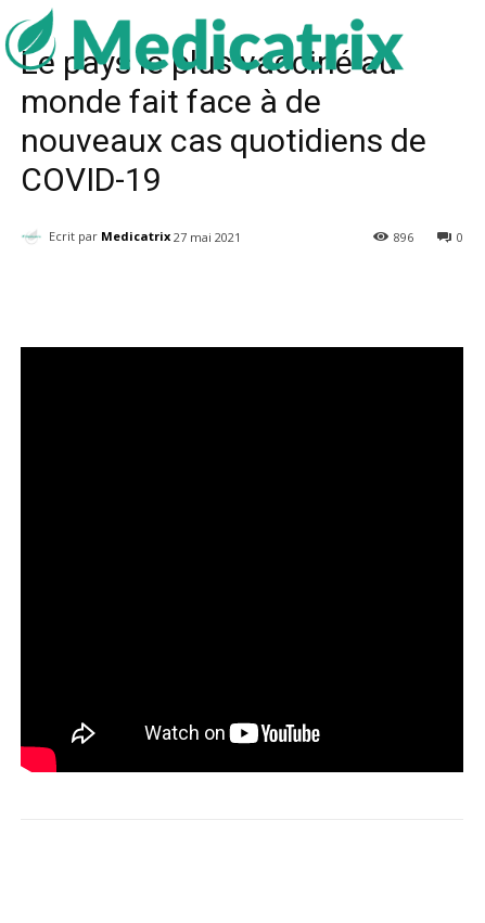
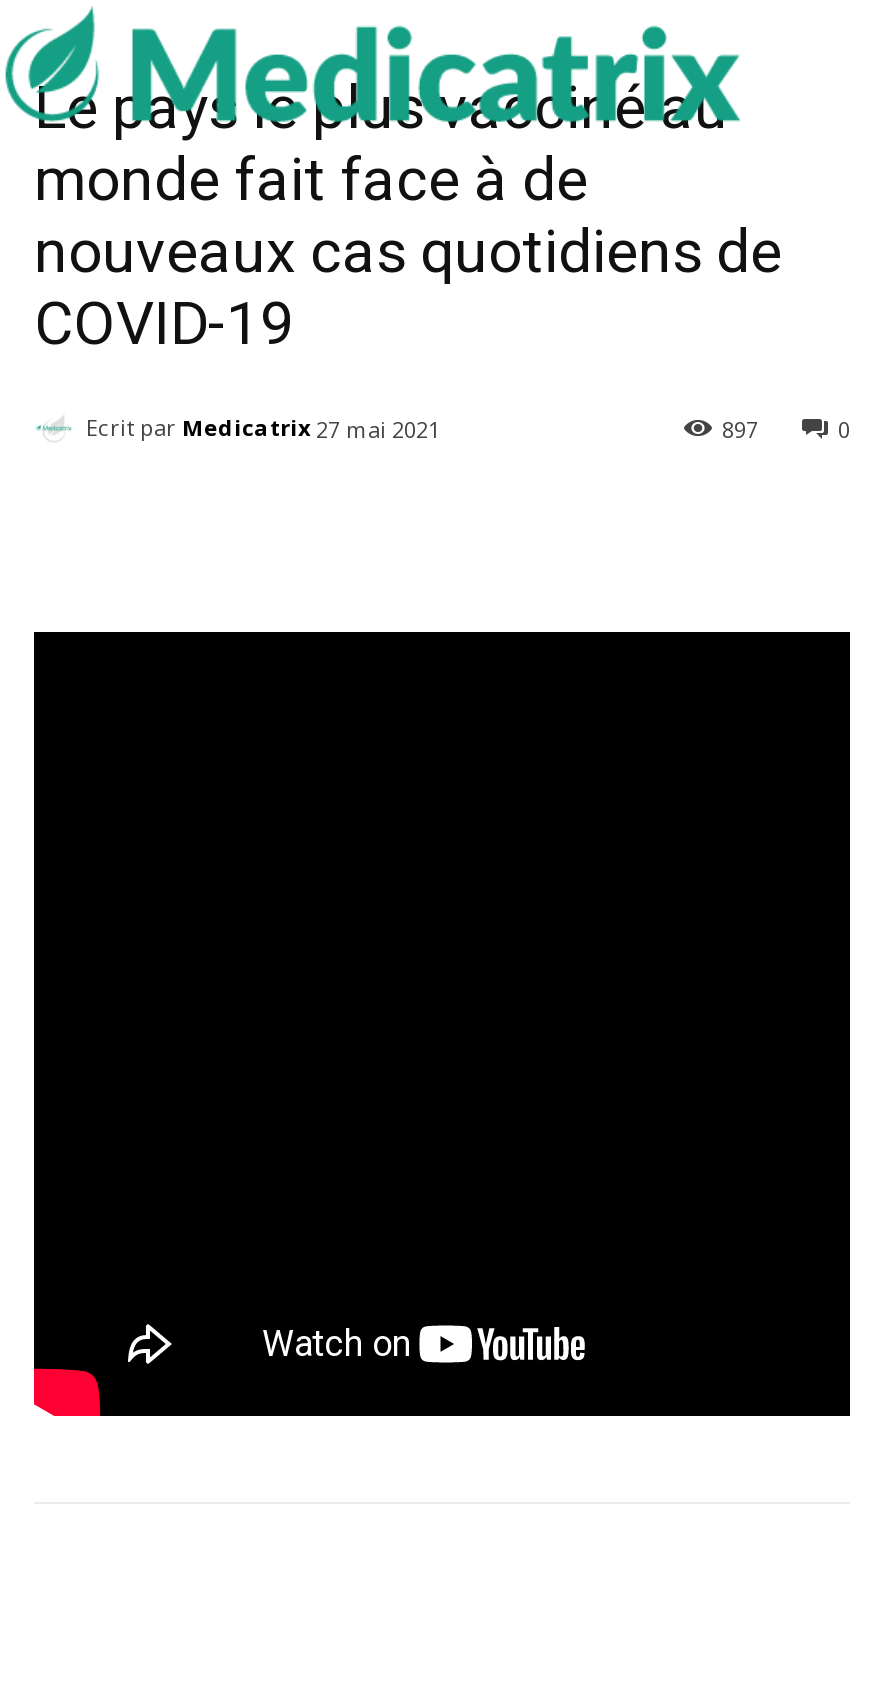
- 896
+ 897
